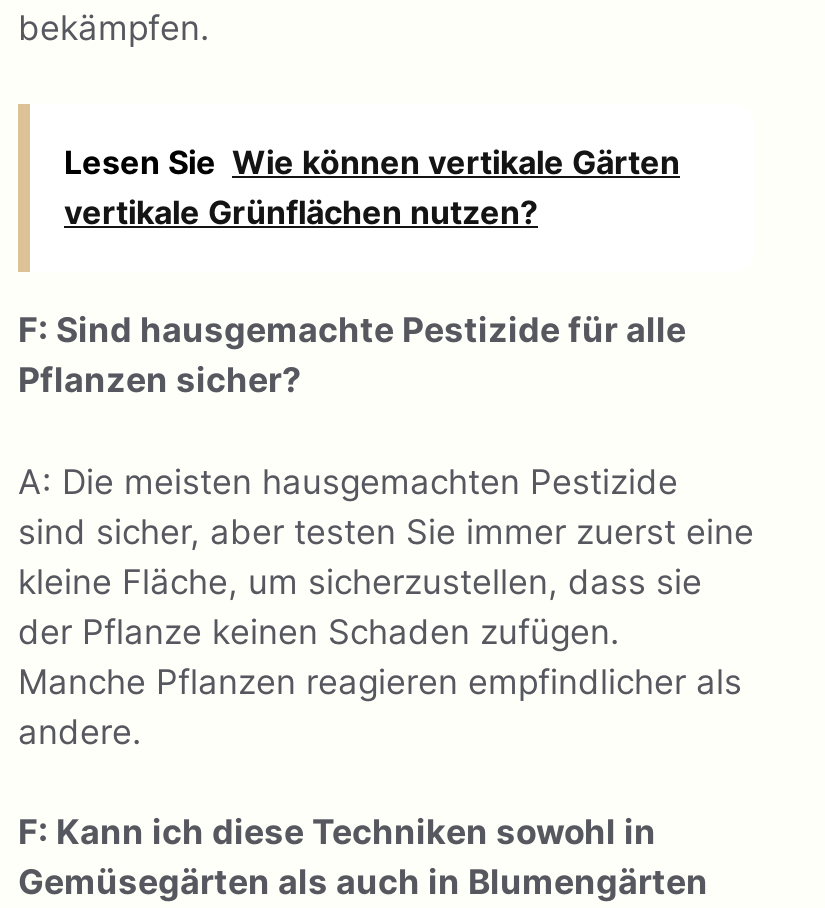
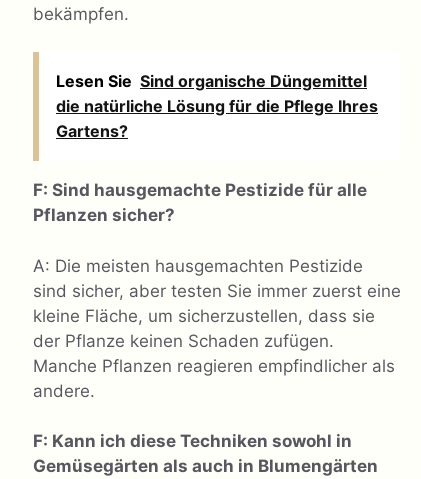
- Lesen Sie Wie können vertikale Gärten
- vertikale Grünflächen nutzen?
+ Lesen Sie Sind organische Düngemittel
+ die natürliche Lösung für die Pflege Ihres
+ Gartens?
